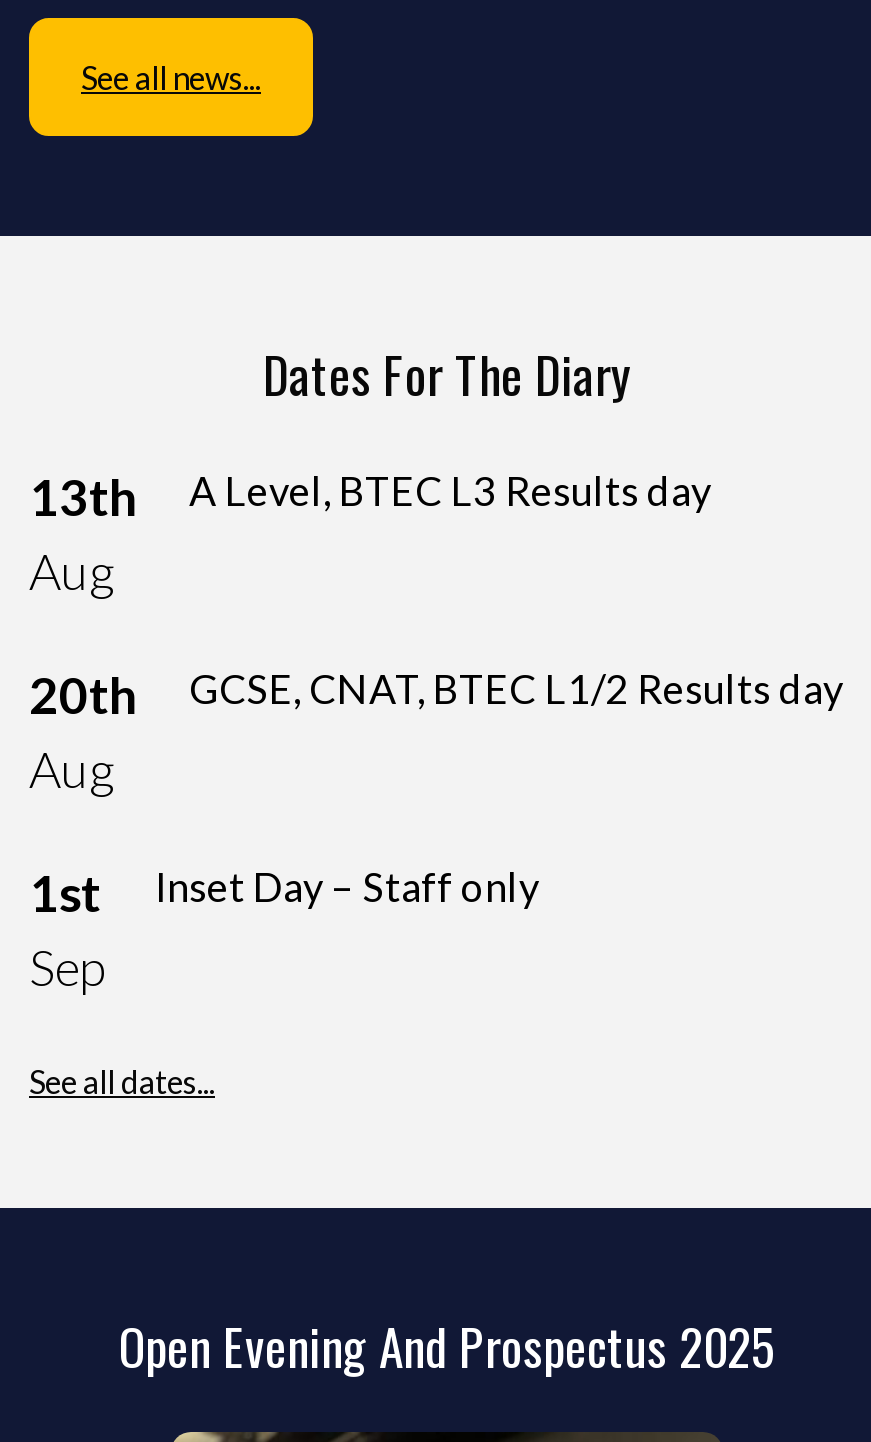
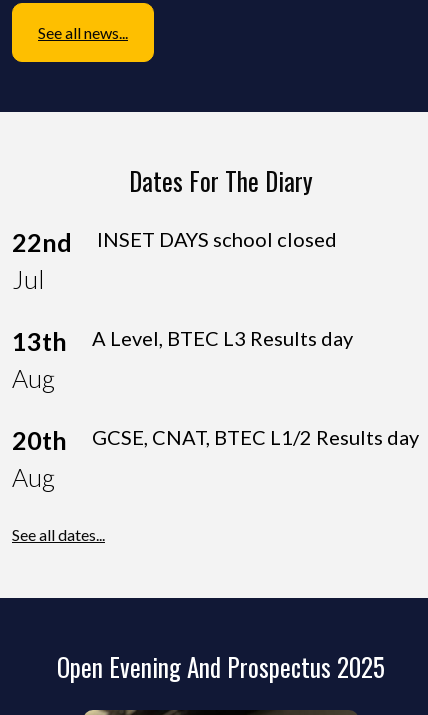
+ 22nd
+ Jul

+ INSET DAYS school closed

moved down: 13th | Aug | A Level, BTEC L3 Results day | 20th | Aug | GCSE, CNAT, BTEC L1/2 Results day

- 1st
- Sep

- Inset Day – Staff only
